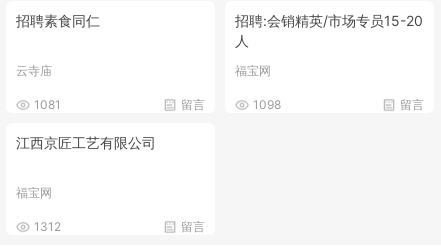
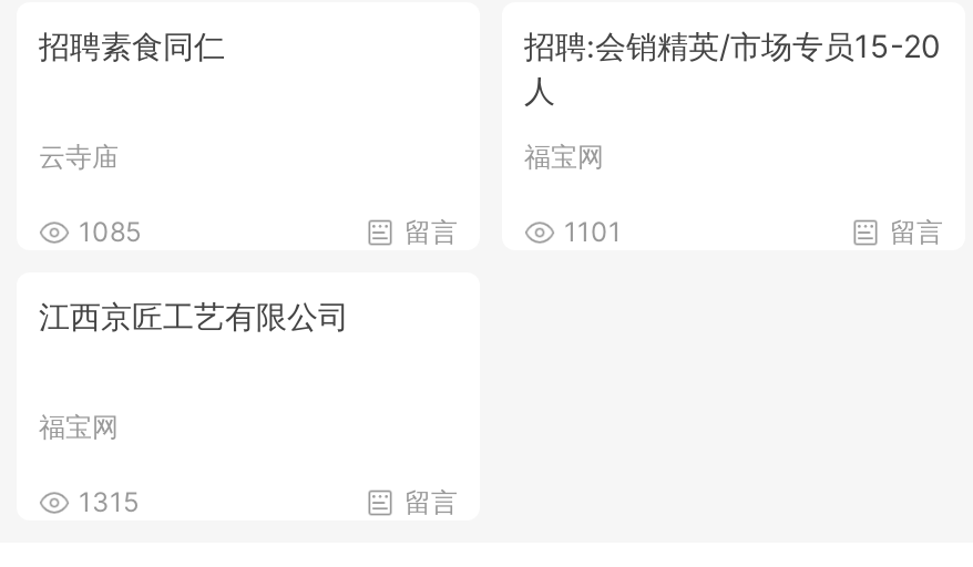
- 1081
+ 1085

- 1098
+ 1101

- 1312
+ 1315
